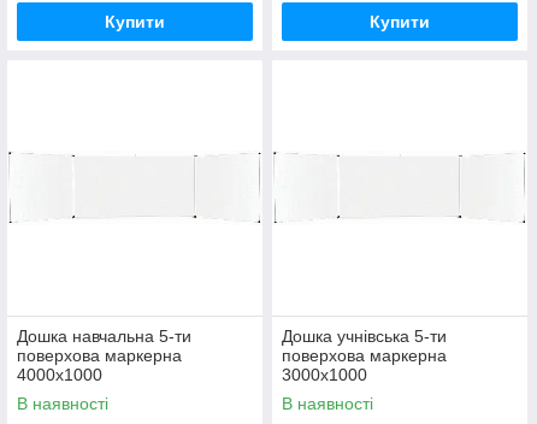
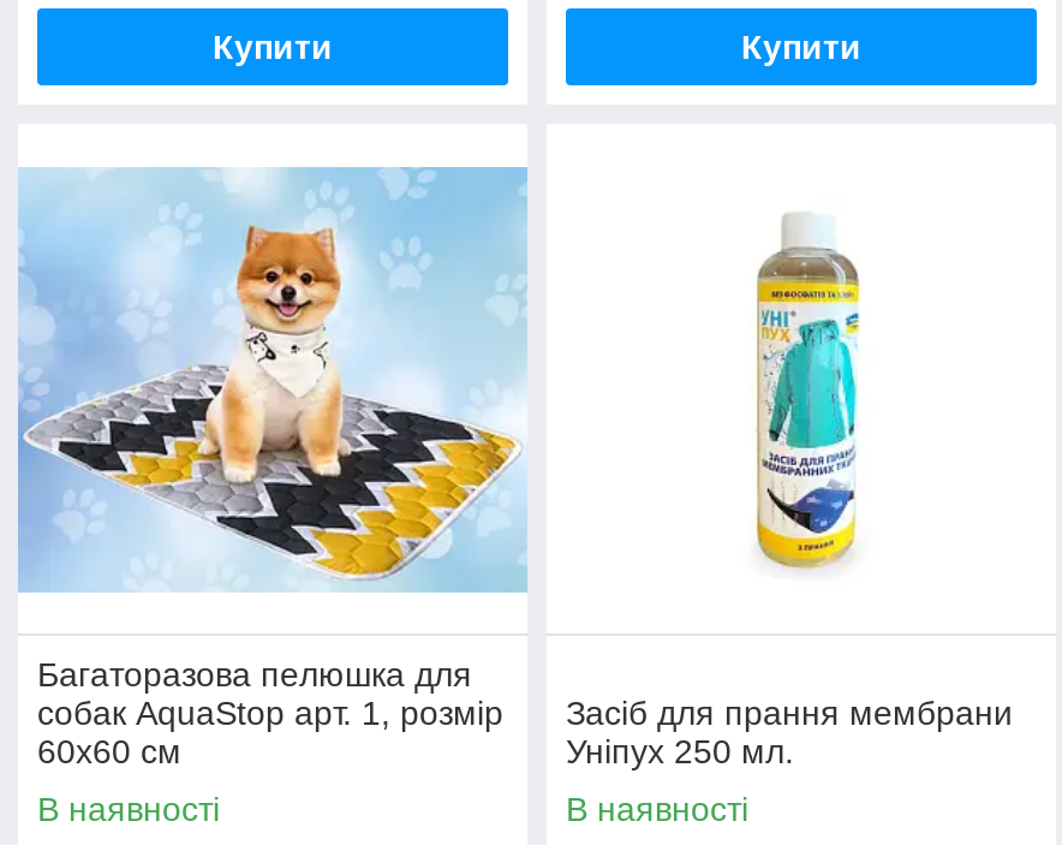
+ [image]

+ [image]

- Дошка навчальна 5-ти
- поверхова маркерна
- 4000х1000
+ Багаторазова пелюшка для
+ собак AquaStop арт. 1, розмір
+ 60х60 см

- Дошка учнівська 5-ти
- поверхова маркерна
- 3000х1000
+ Засіб для прання мембрани
+ Уніпух 250 мл.
